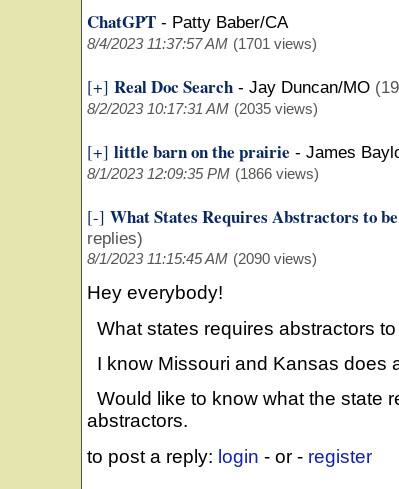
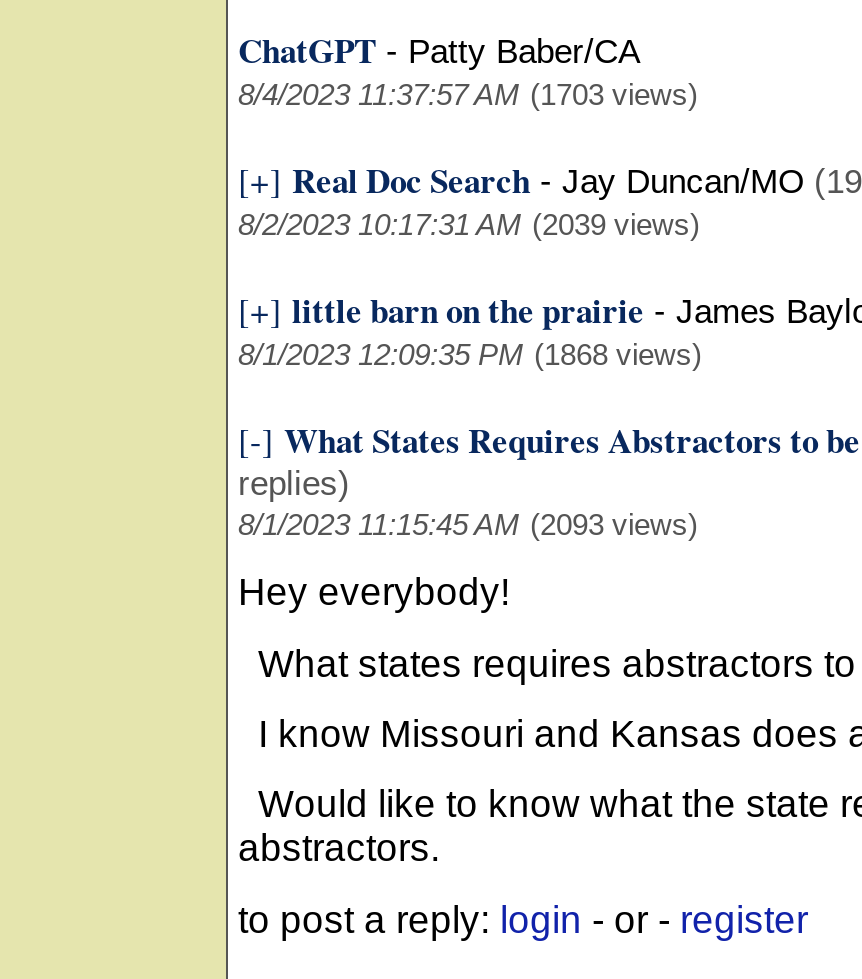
- 8/4/2023 11:37:57 AM (1701 views)
+ 8/4/2023 11:37:57 AM (1703 views)

- 8/2/2023 10:17:31 AM (2035 views)
+ 8/2/2023 10:17:31 AM (2039 views)

- 8/1/2023 12:09:35 PM (1866 views)
+ 8/1/2023 12:09:35 PM (1868 views)

- 8/1/2023 11:15:45 AM (2090 views)
+ 8/1/2023 11:15:45 AM (2093 views)
